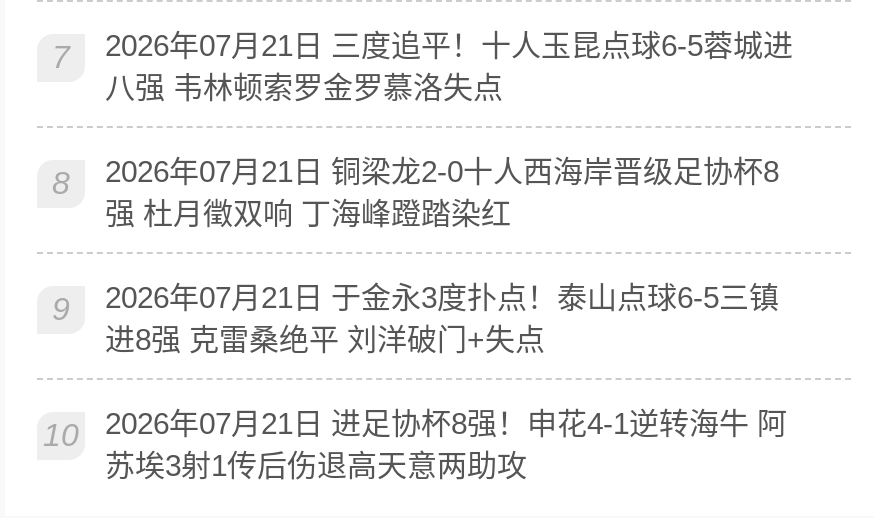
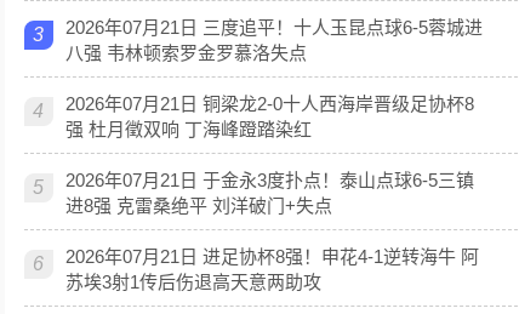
- 7 2026年07月21日 三度追平！十人玉昆点球6-5蓉城进
+ 3 2026年07月21日 三度追平！十人玉昆点球6-5蓉城进

- 8 2026年07月21日 铜梁龙2-0十人西海岸晋级足协杯8
+ 4 2026年07月21日 铜梁龙2-0十人西海岸晋级足协杯8

- 9 2026年07月21日 于金永3度扑点！泰山点球6-5三镇
+ 5 2026年07月21日 于金永3度扑点！泰山点球6-5三镇

- 10 2026年07月21日 进足协杯8强！申花4-1逆转海牛 阿
+ 6 2026年07月21日 进足协杯8强！申花4-1逆转海牛 阿
